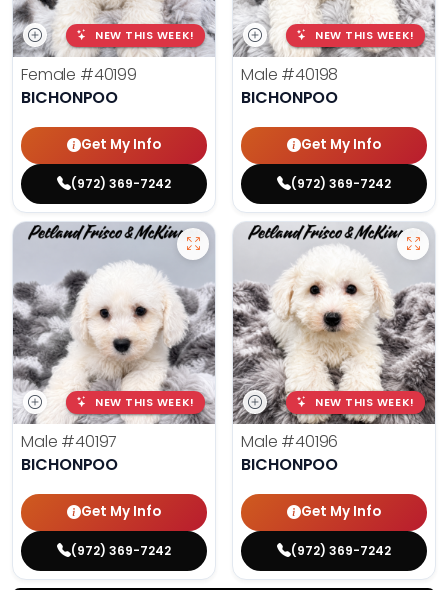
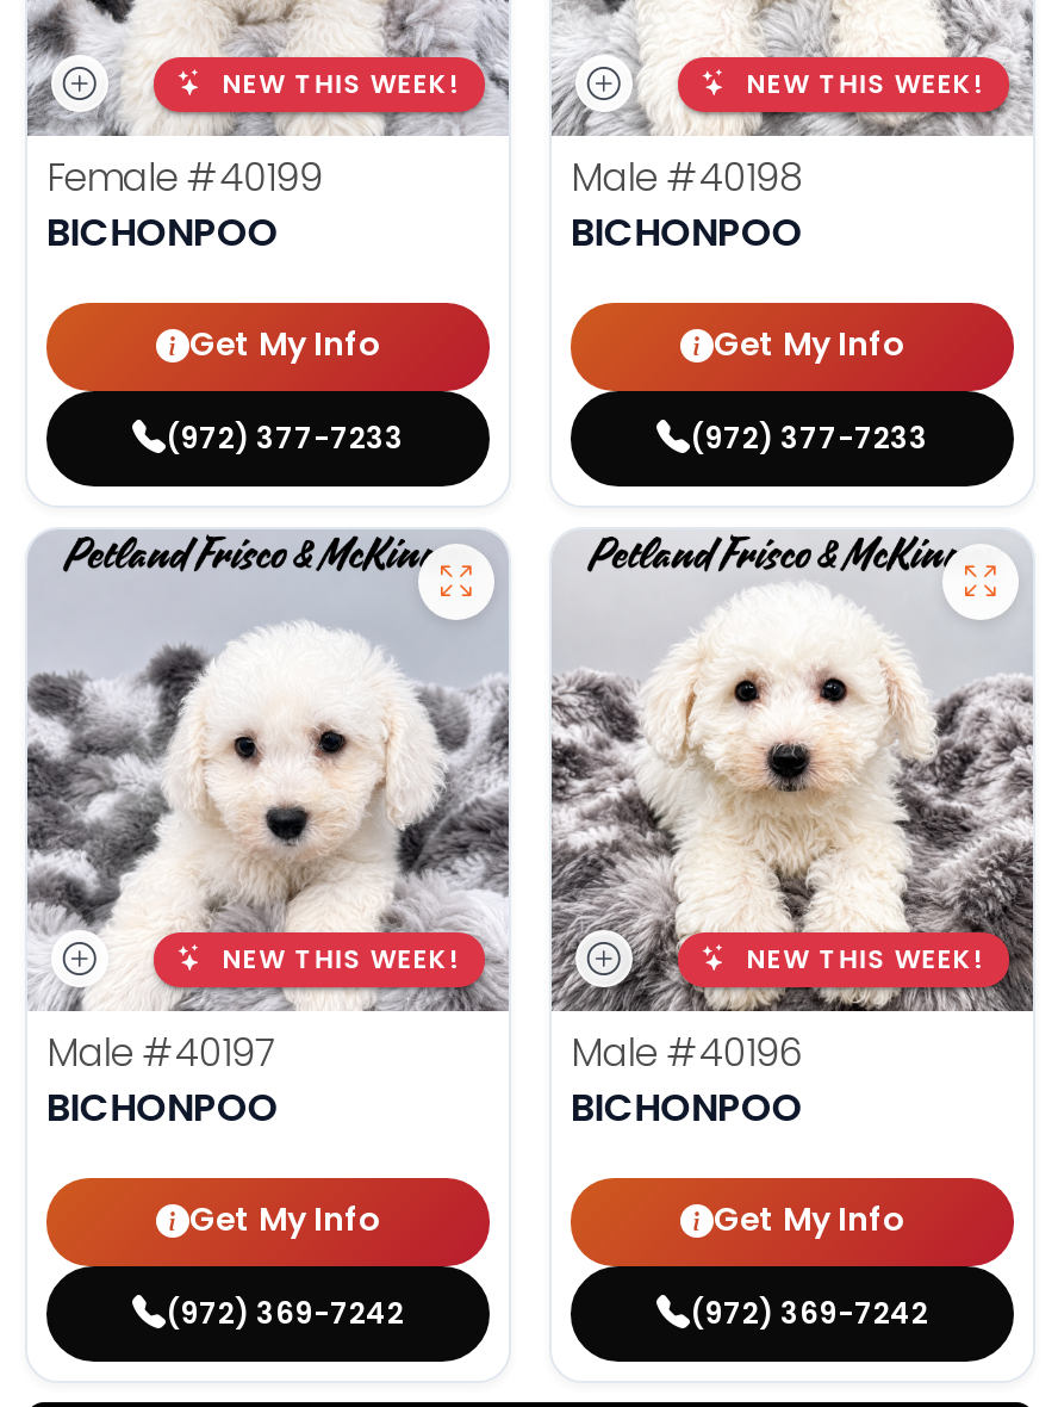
- (972) 369-7242
+ (972) 377-7233

- (972) 369-7242
+ (972) 377-7233
